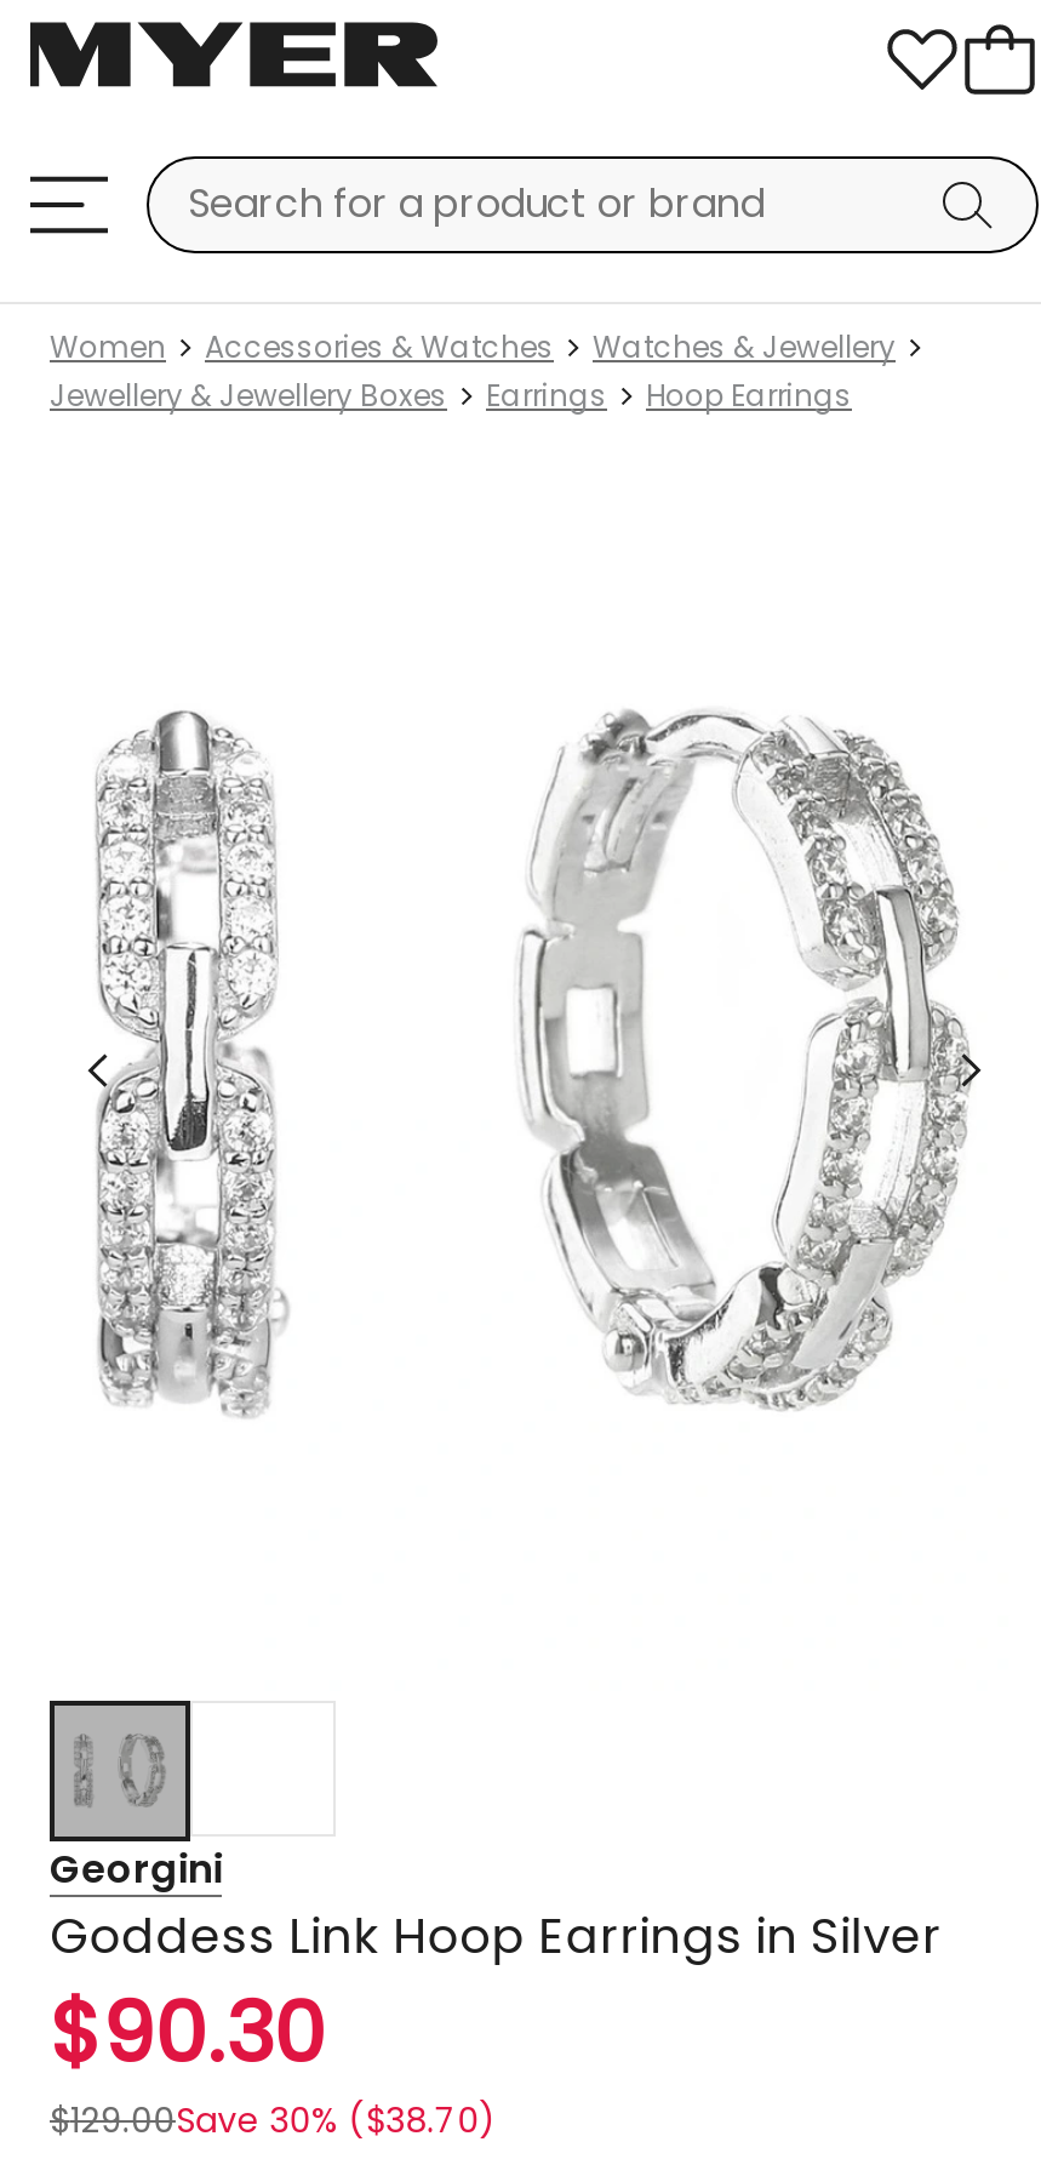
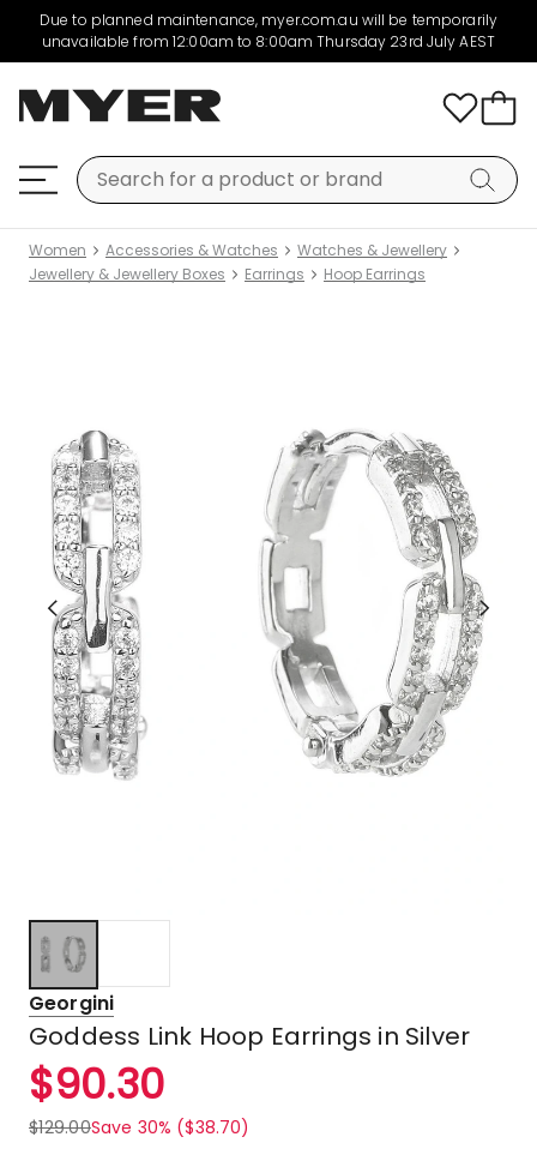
+ Due to planned maintenance, myer.com.au will be temporarily
+ unavailable from 12:00am to 8:00am Thursday 23rd July AEST
